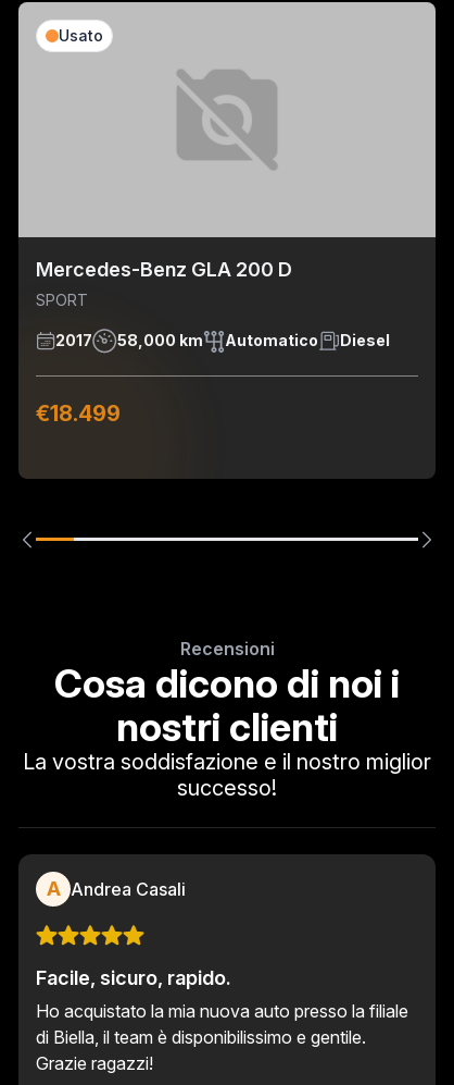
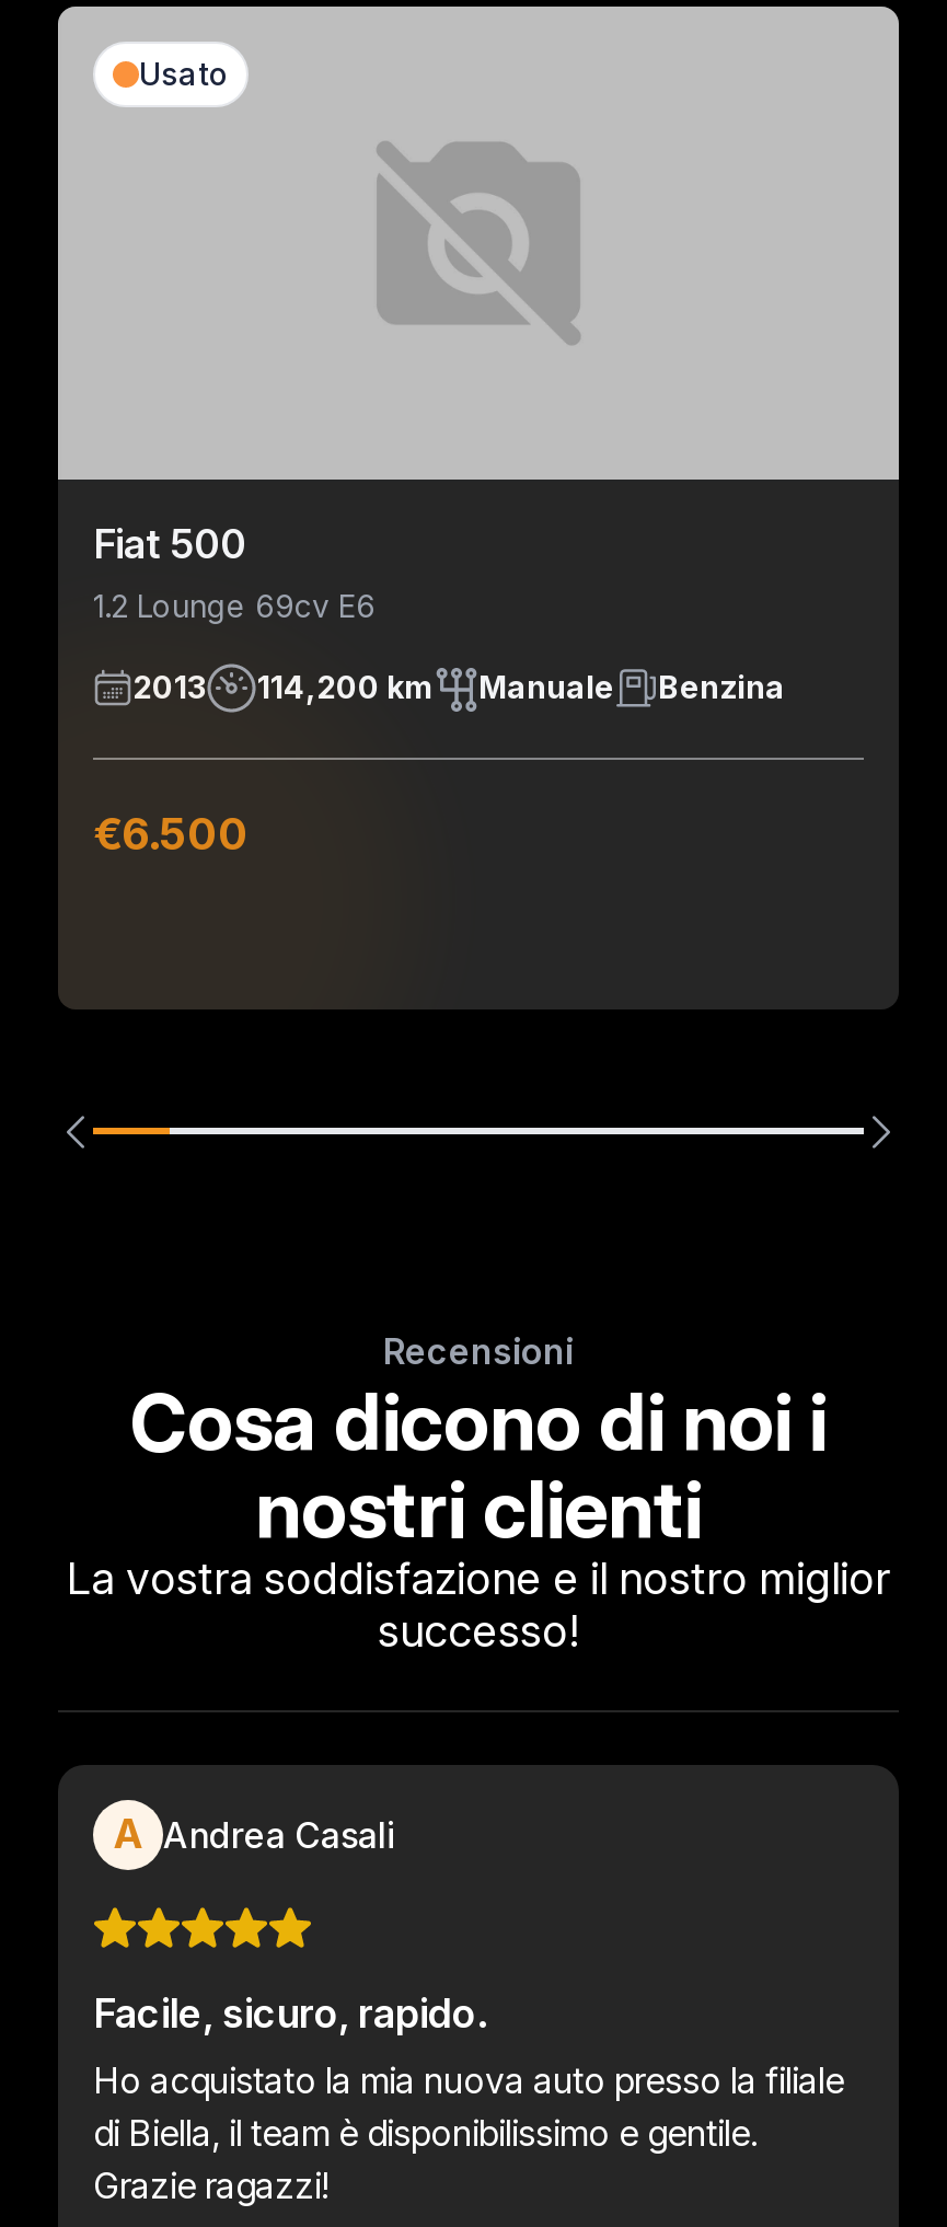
- Mercedes-Benz GLA 200 D
- SPORT
+ Fiat 500
+ 1.2 Lounge 69cv E6

- 2017
- 58,000 km
- Automatico
- Diesel
+ 2013
+ 114,200 km
+ Manuale
+ Benzina

- €18.499
+ €6.500
